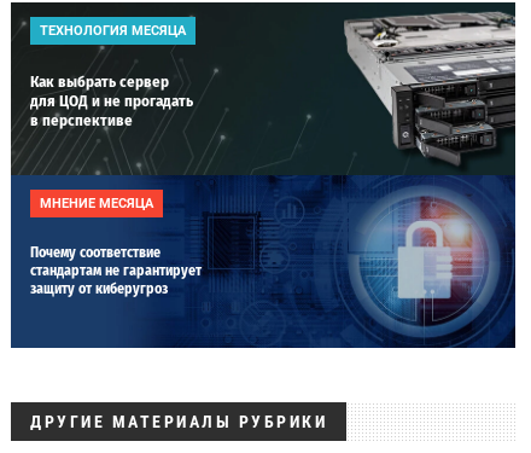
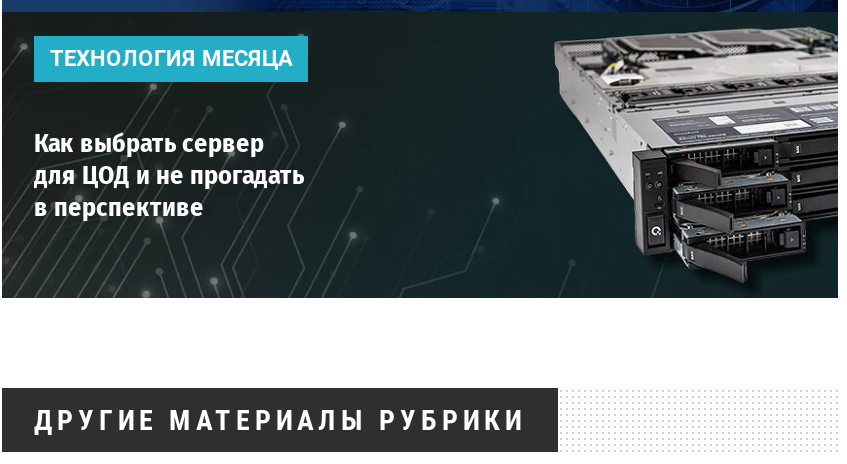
- [image]
- МНЕНИЕ МЕСЯЦА
- Почему соответствие
- стандартам не гарантирует
- защиту от киберугроз
